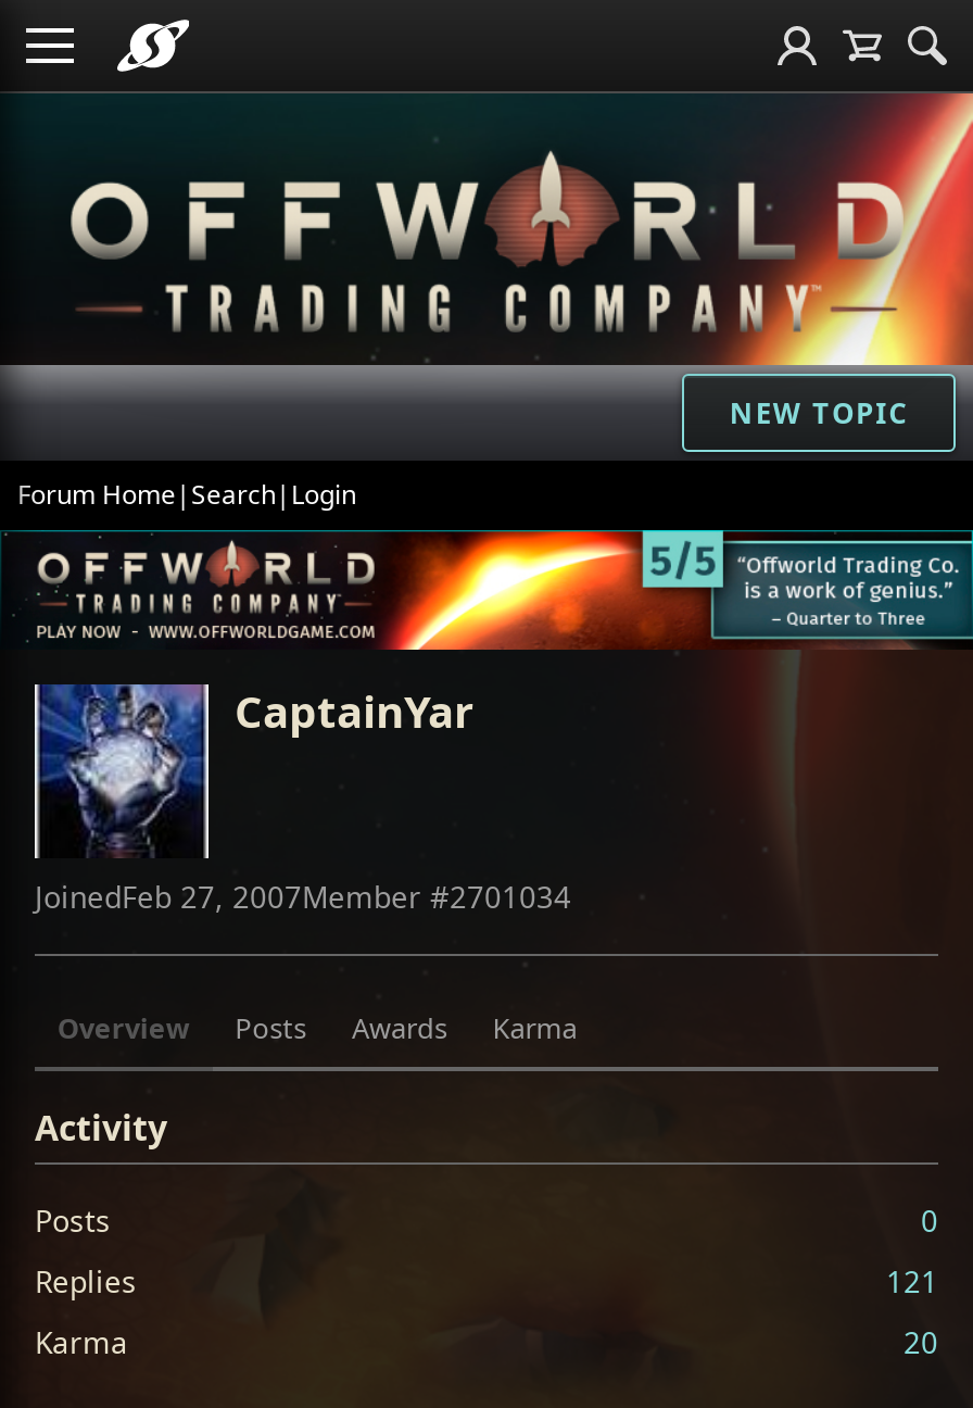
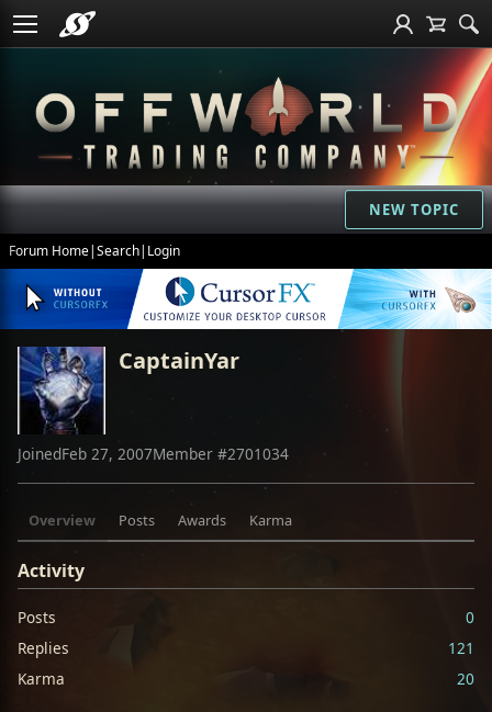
- [image]
+ [image]
